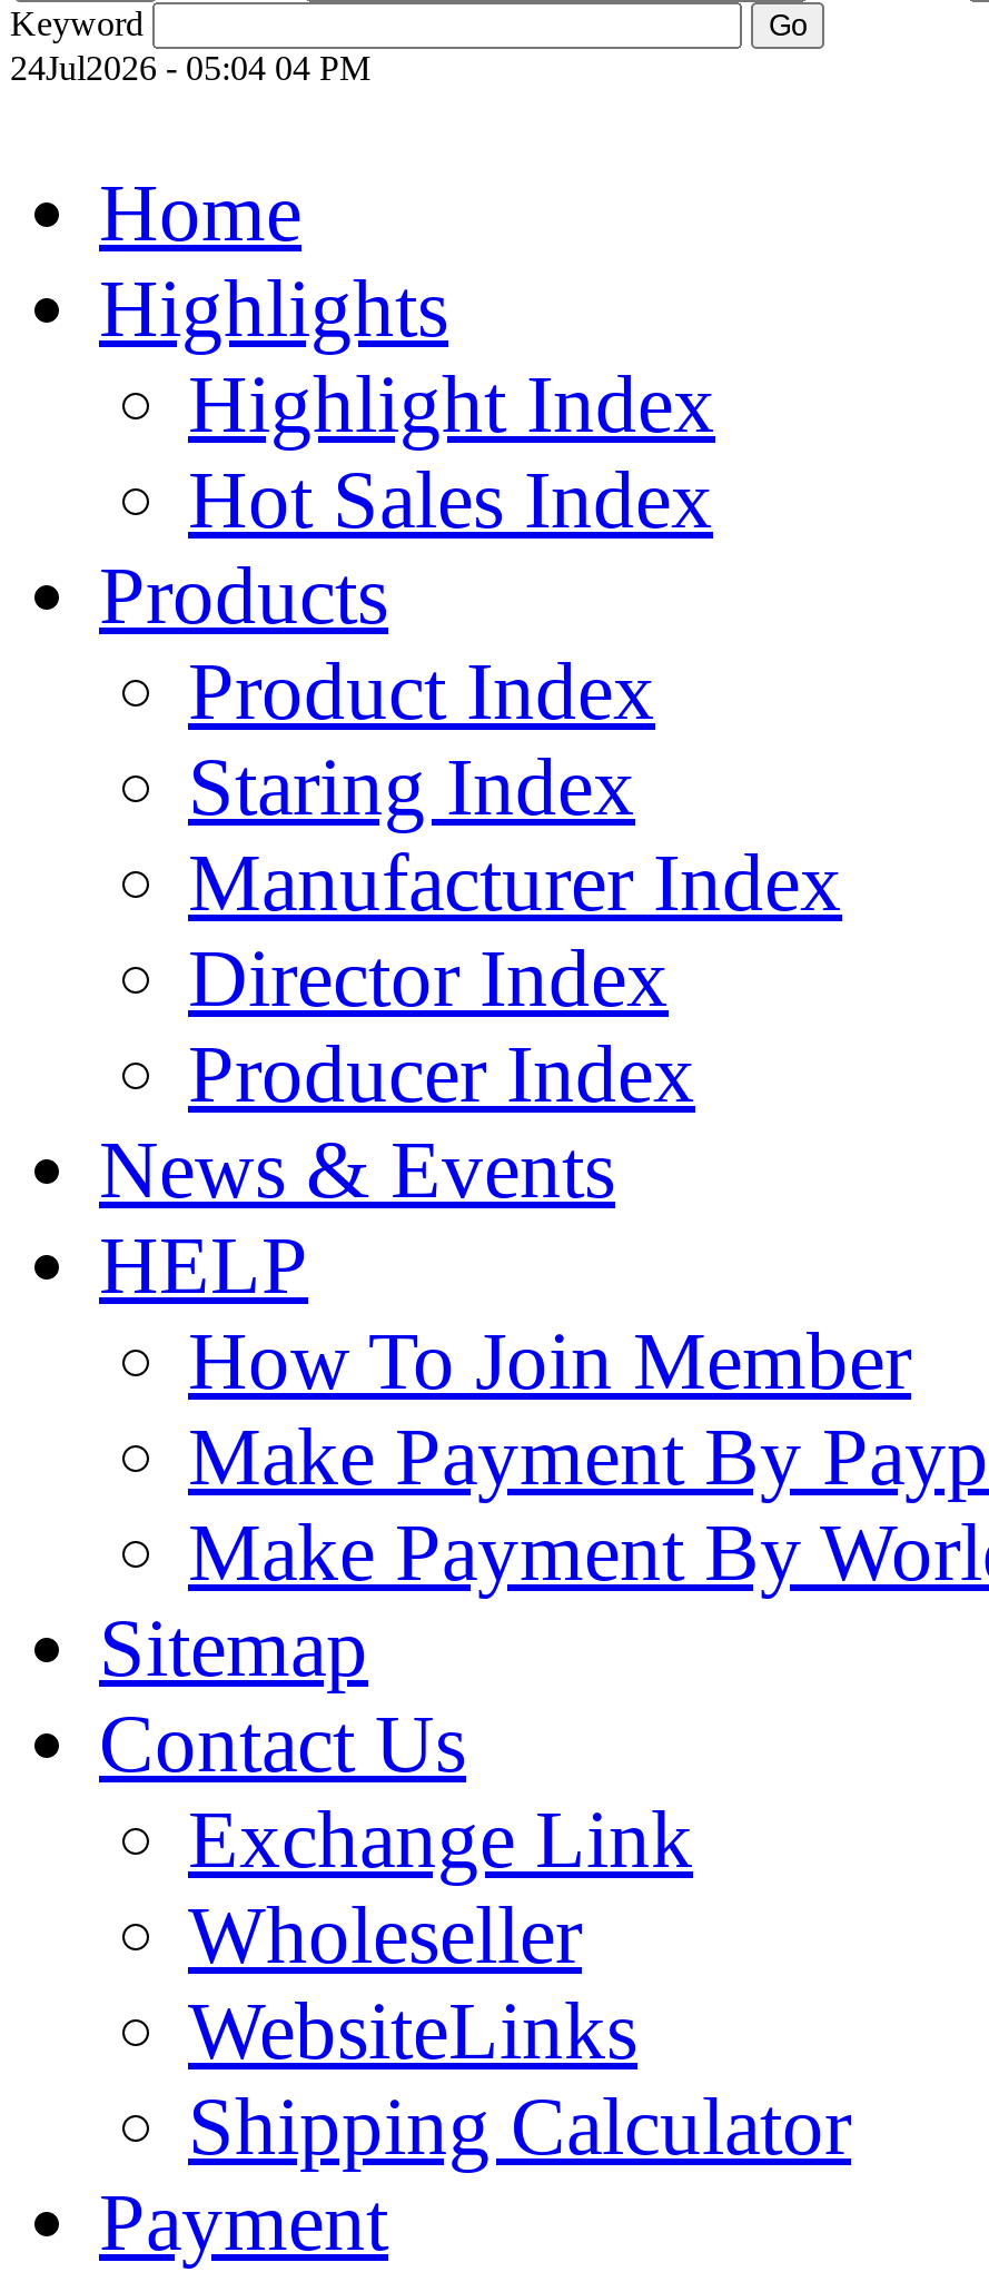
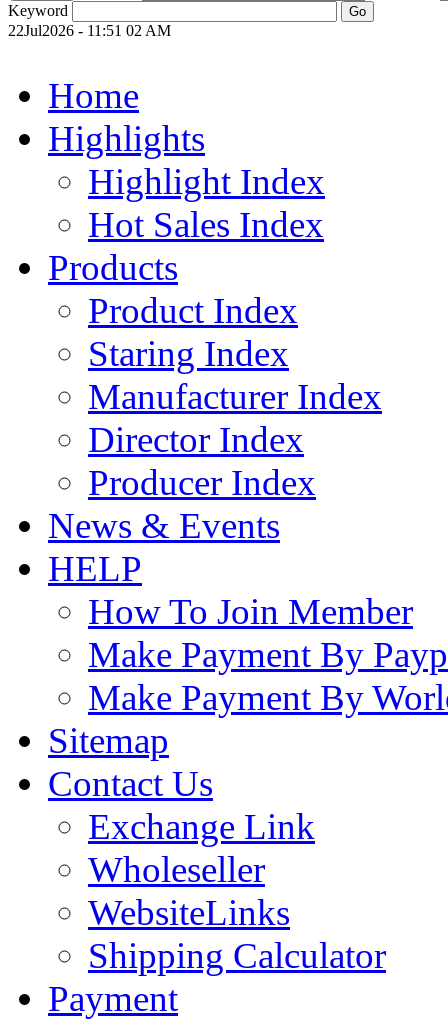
- 24Jul2026 - 05:04 04 PM
+ 22Jul2026 - 11:51 02 AM
